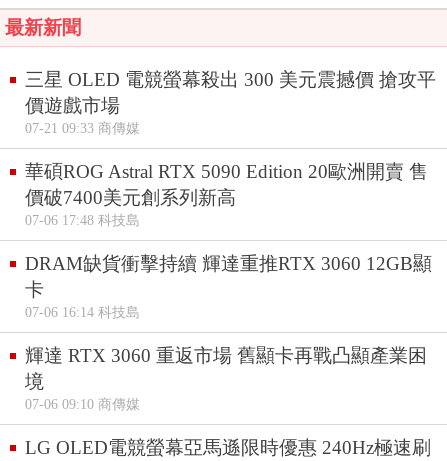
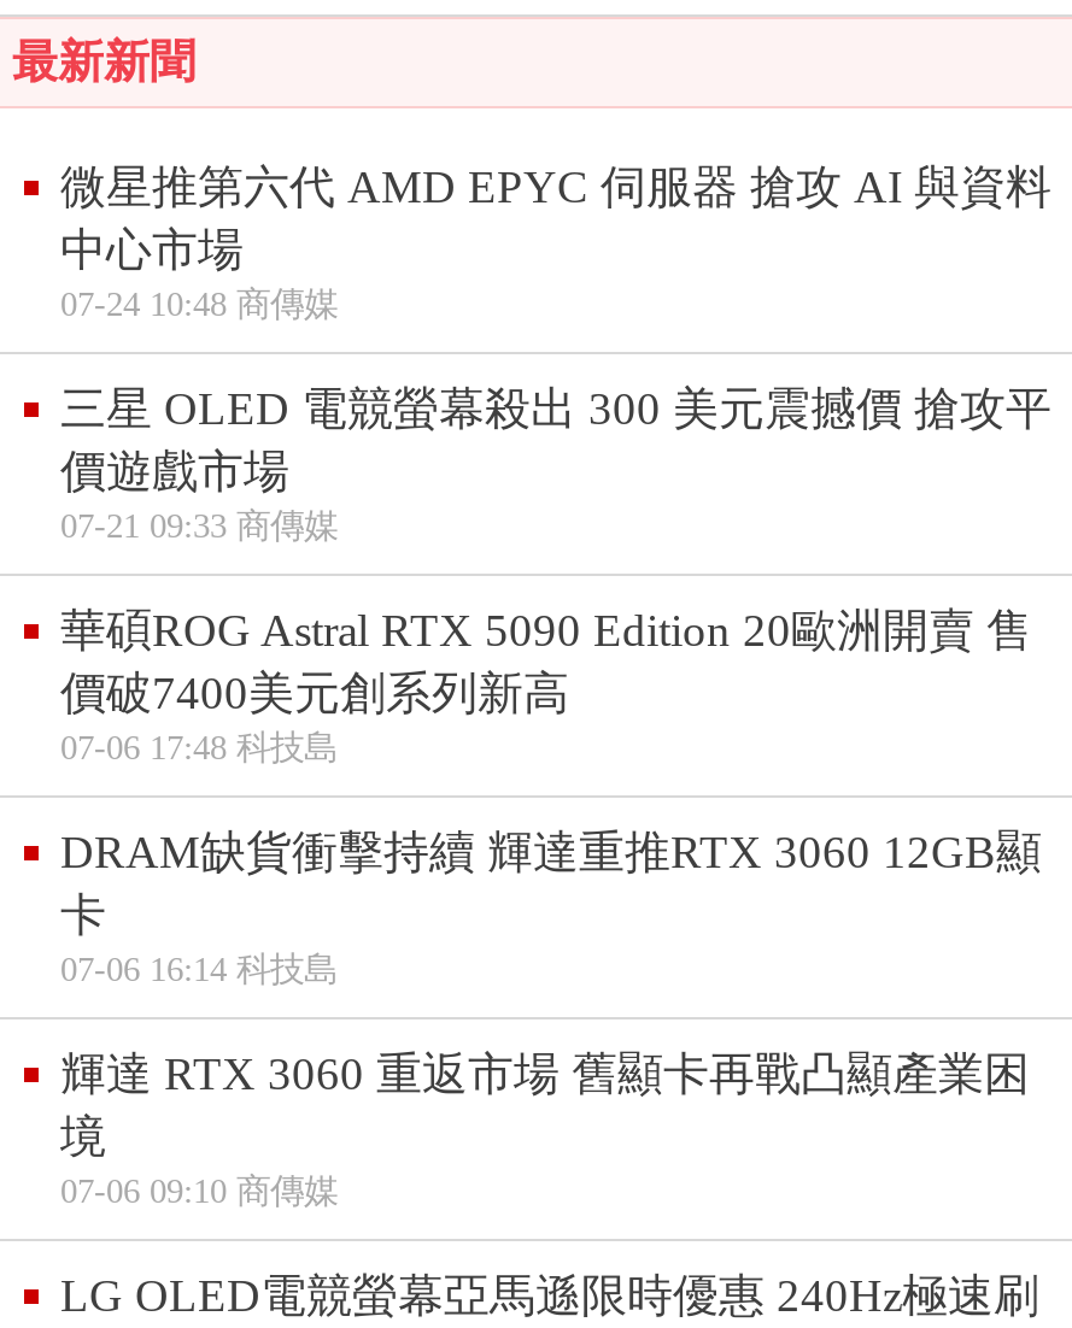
+ 微星推第六代 AMD EPYC 伺服器 搶攻 AI 與資料
+ 中心市場
+ 07-24 10:48 商傳媒
